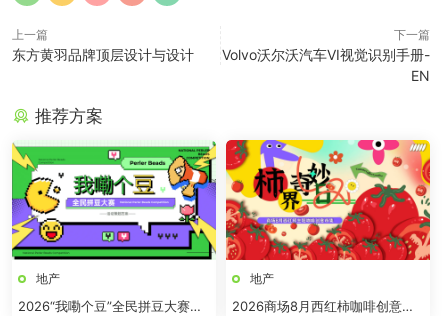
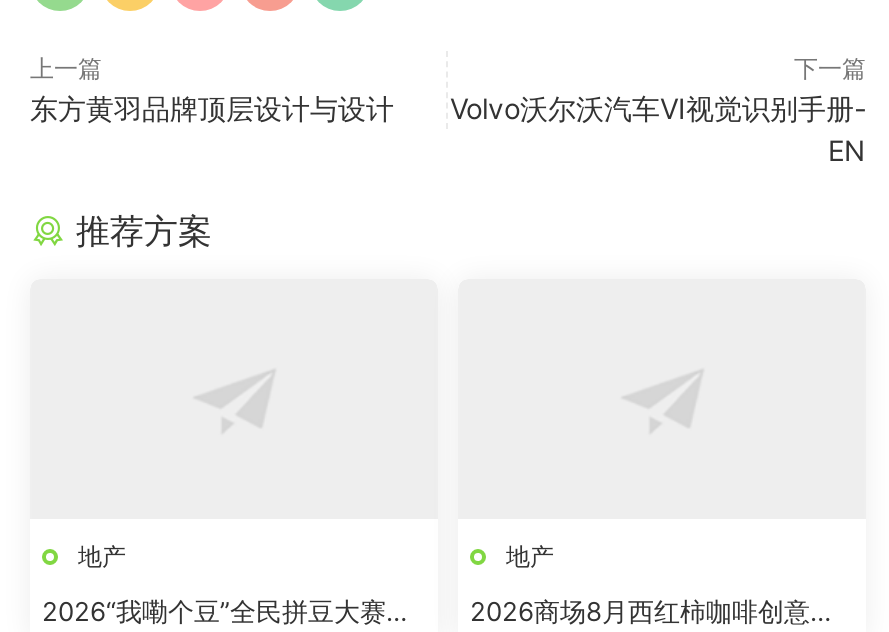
- [image]

- [image]
